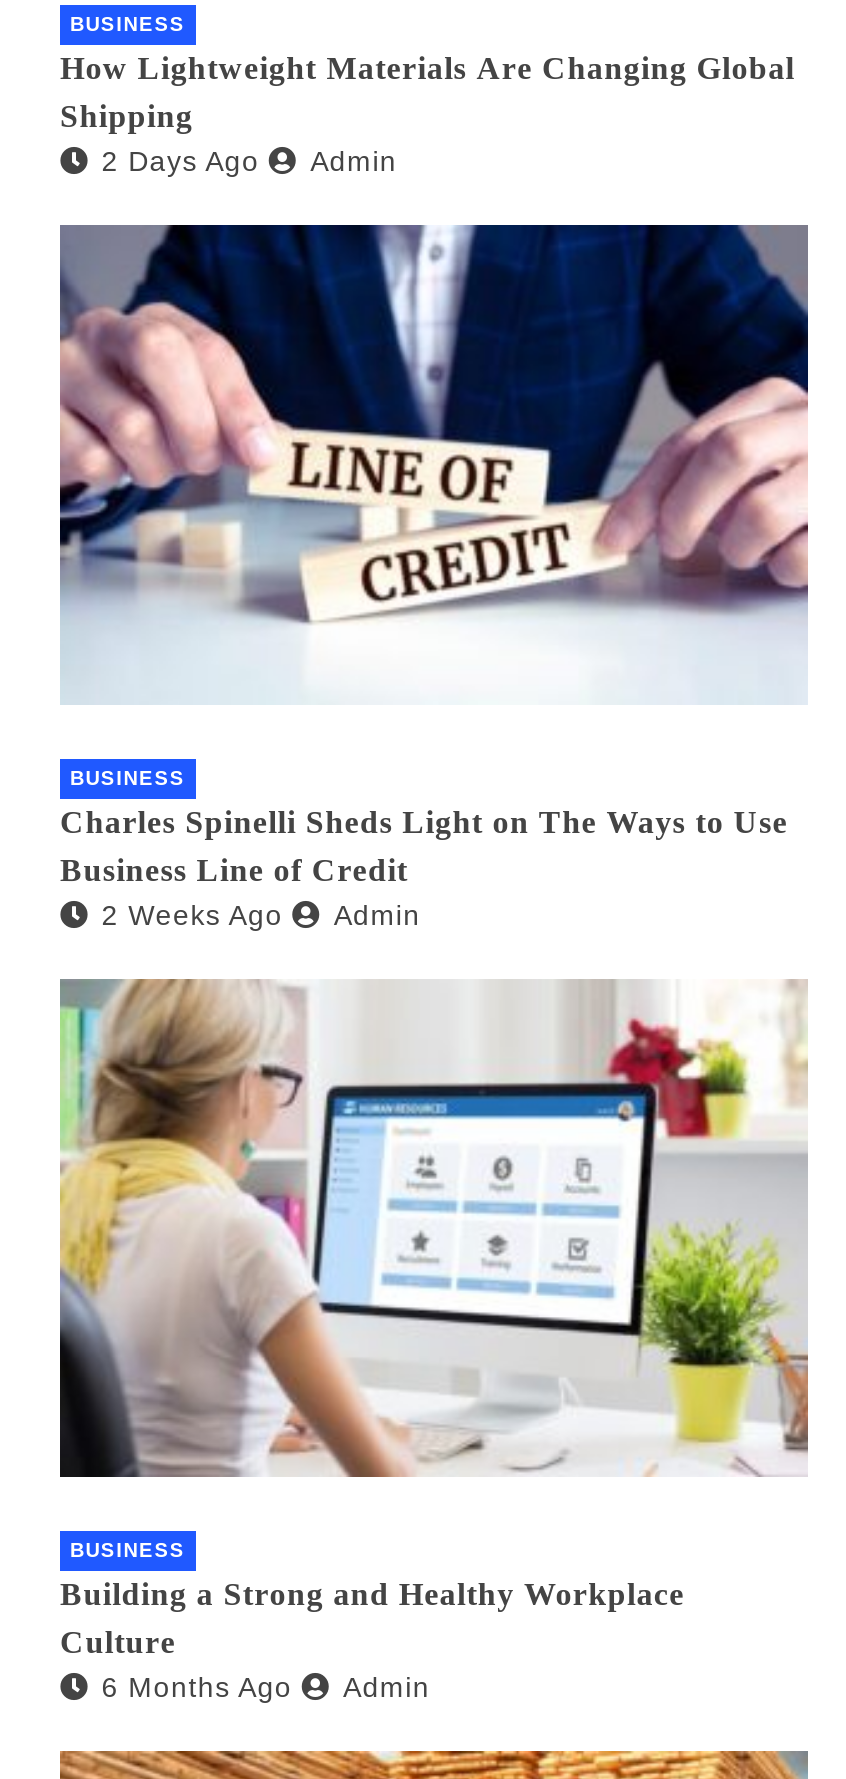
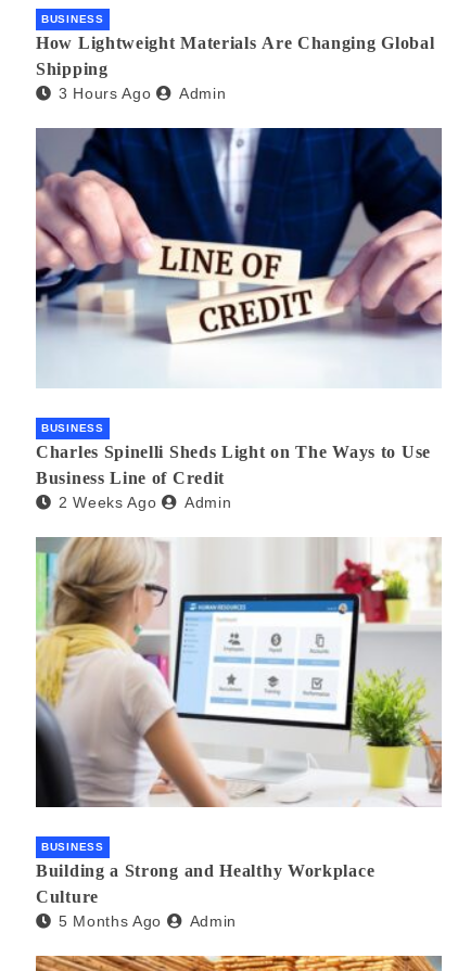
- 2 Days Ago Admin
+ 3 Hours Ago Admin

- 6 Months Ago Admin
+ 5 Months Ago Admin
